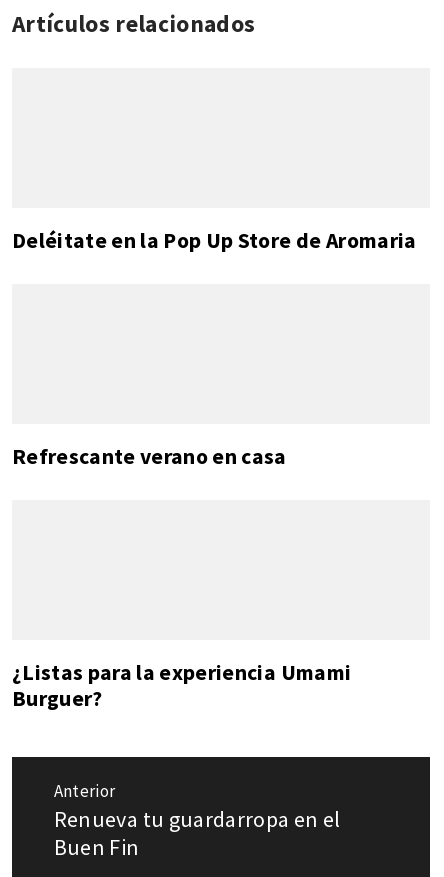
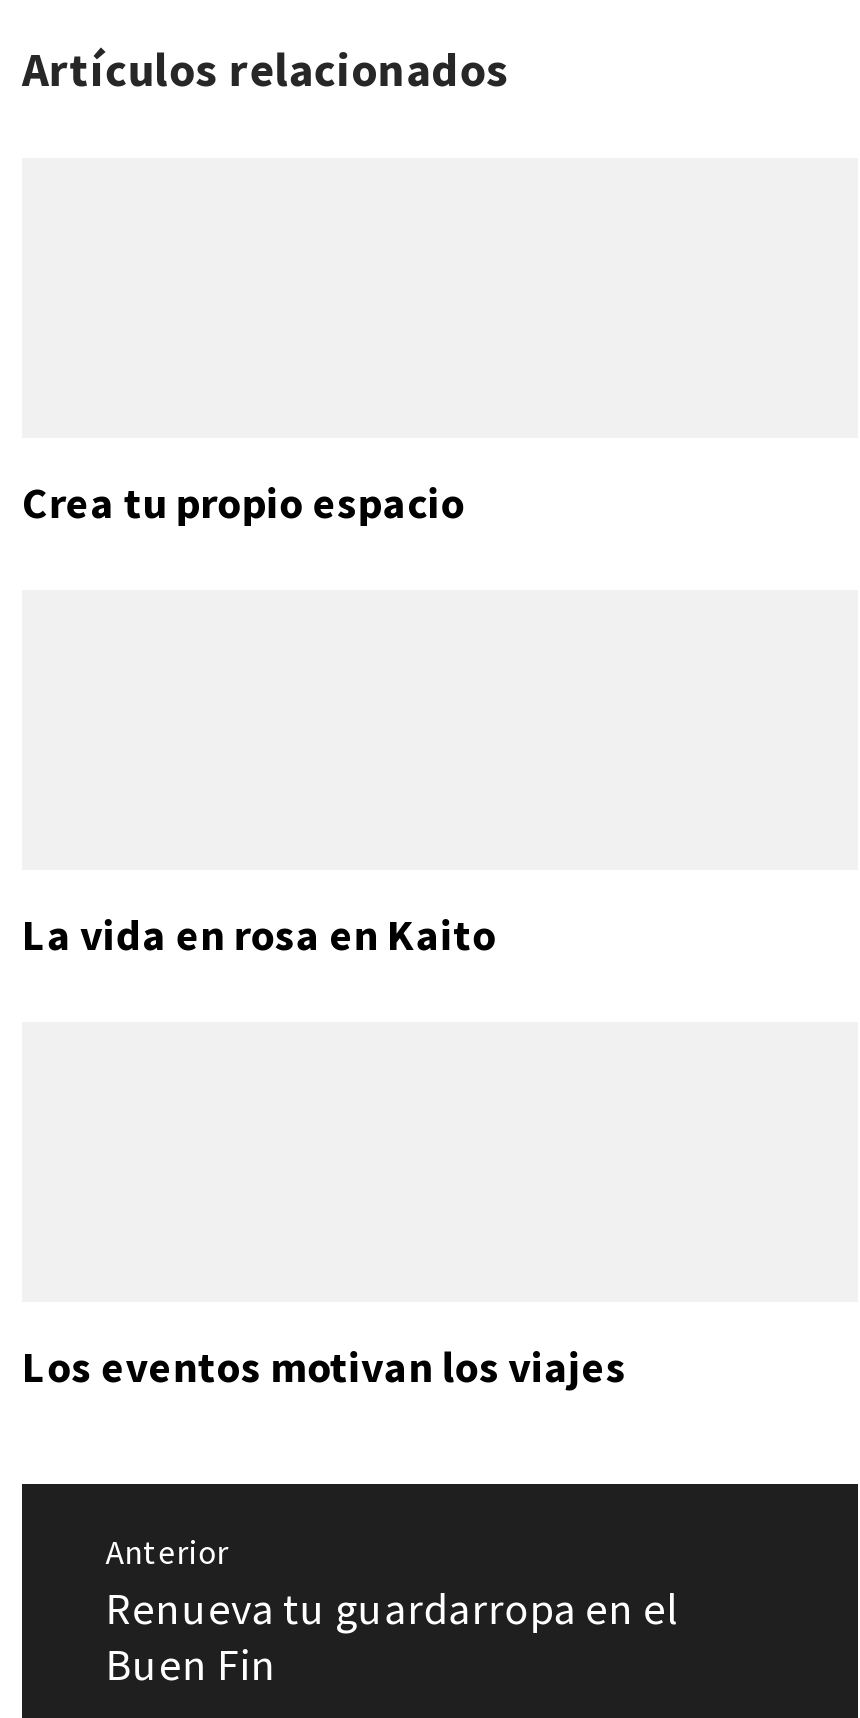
- Deléitate en la Pop Up Store de Aromaria
+ Crea tu propio espacio

- Refrescante verano en casa
+ La vida en rosa en Kaito

- ¿Listas para la experiencia Umami
- Burguer?
+ Los eventos motivan los viajes
